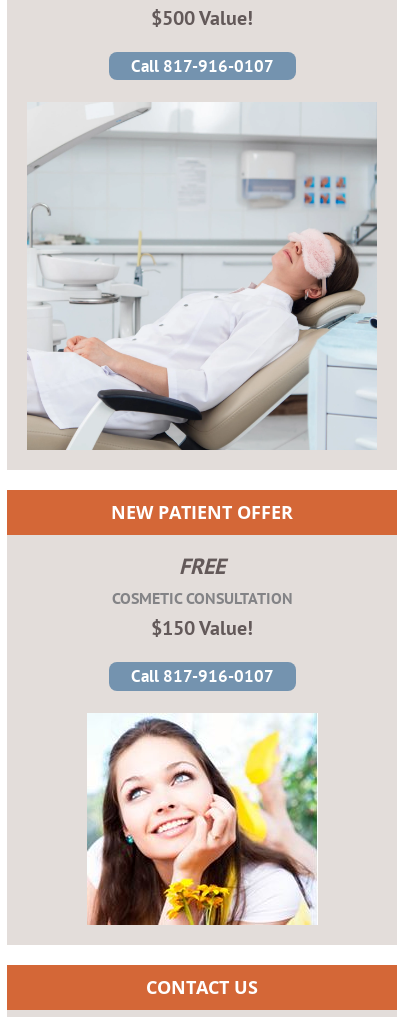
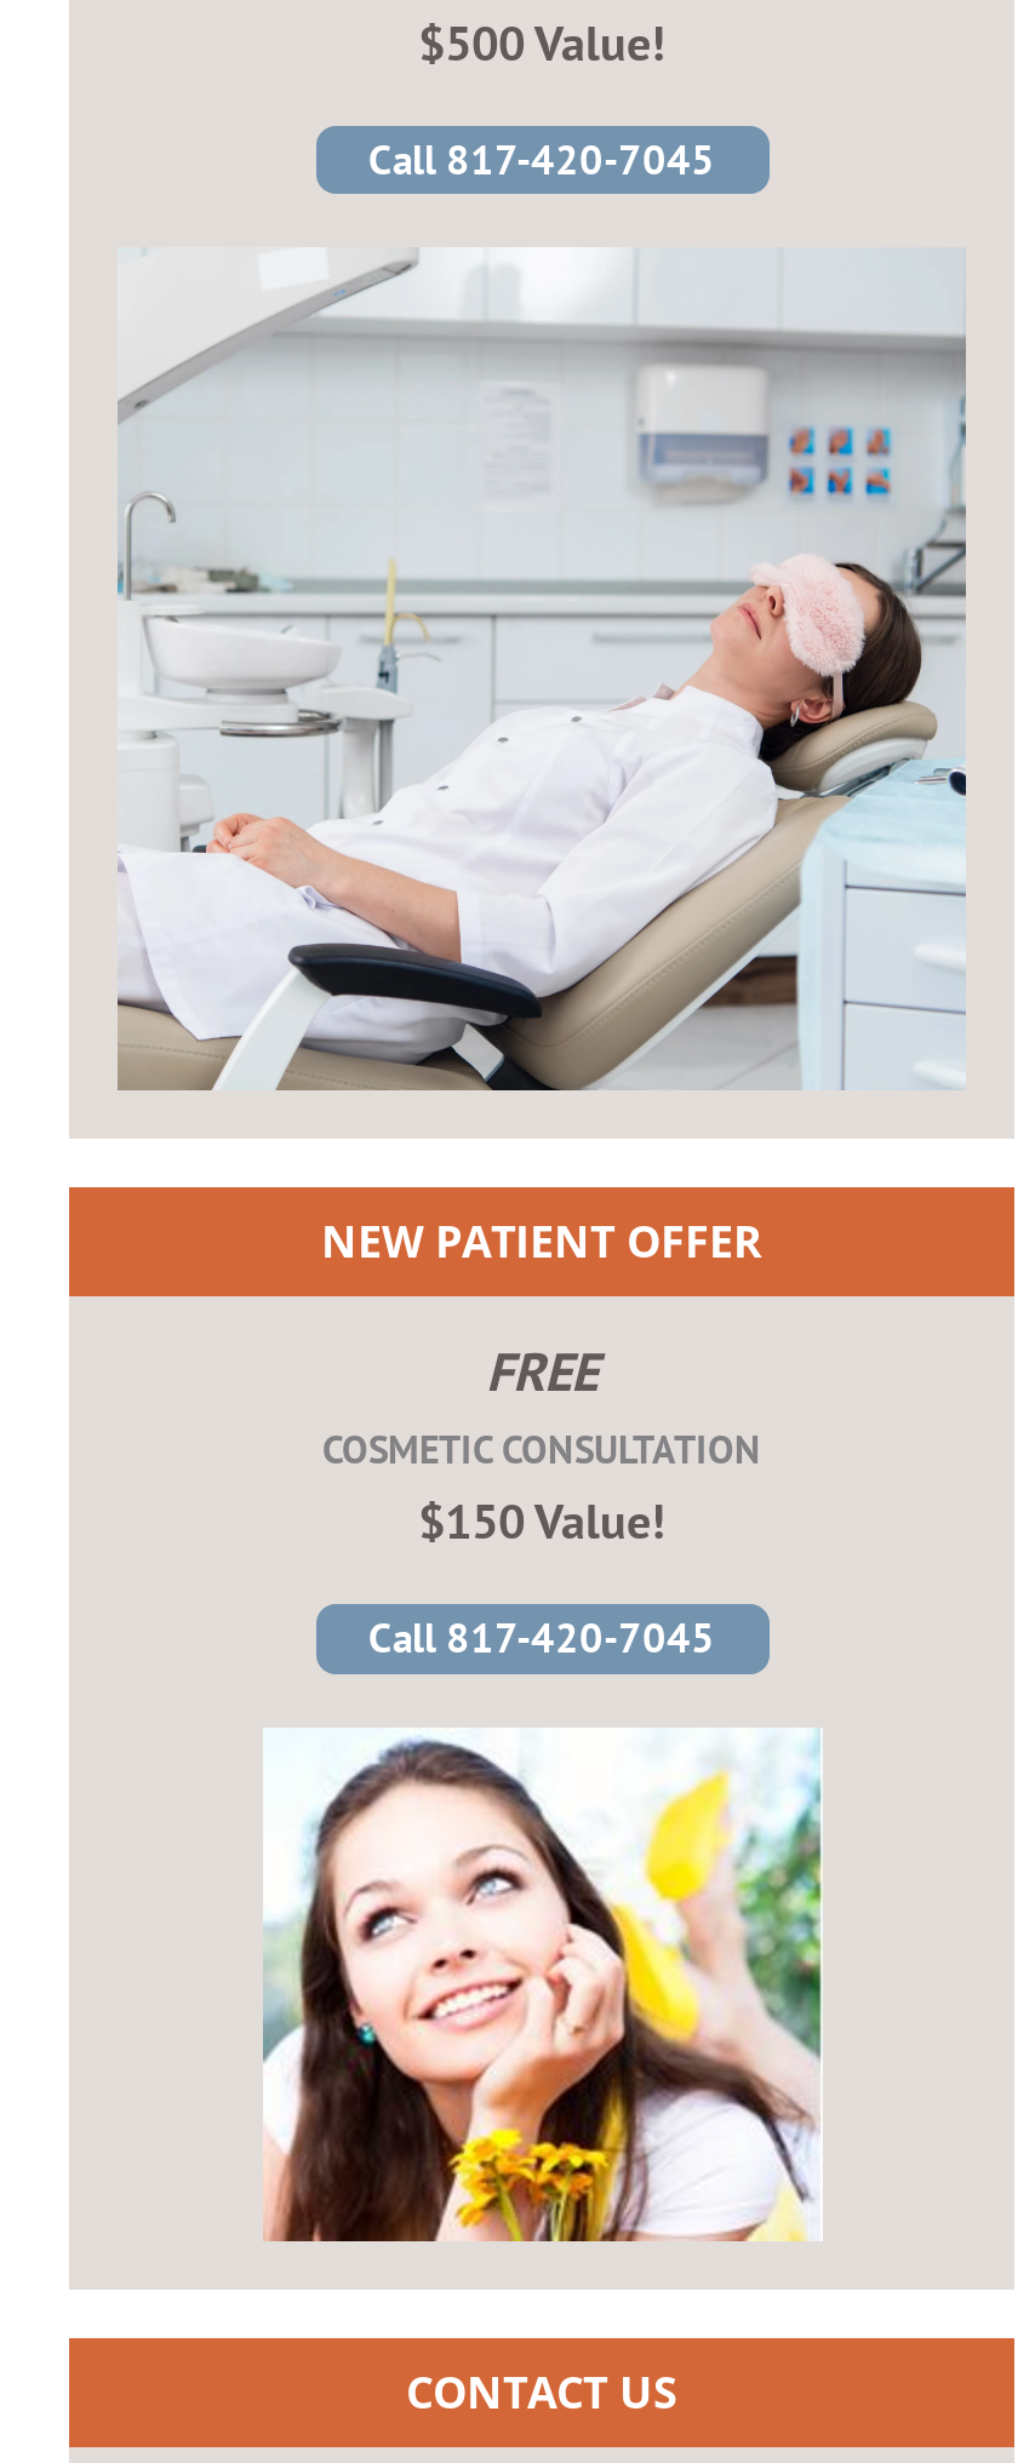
- Call 817-916-0107
+ Call 817-420-7045

- Call 817-916-0107
+ Call 817-420-7045
